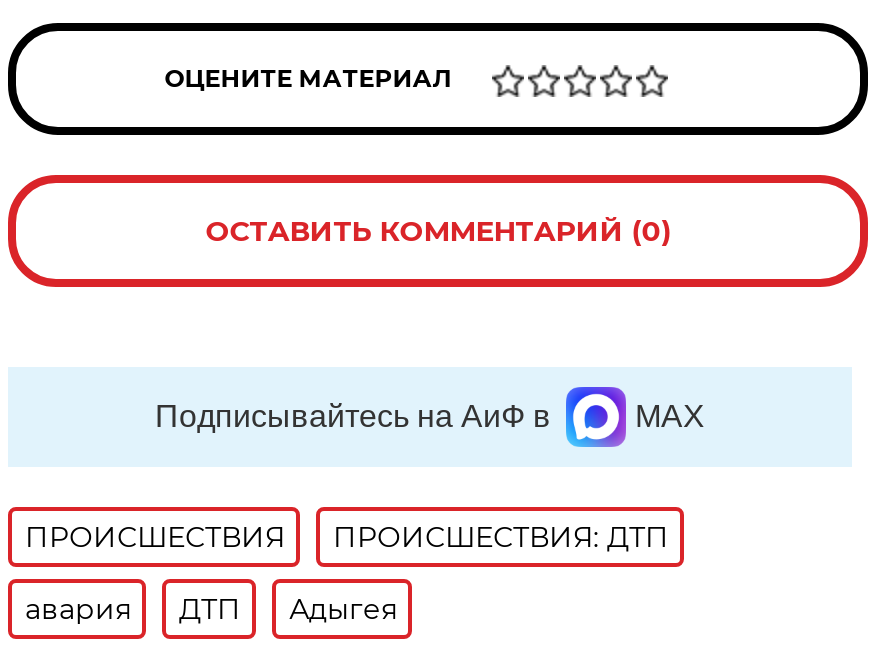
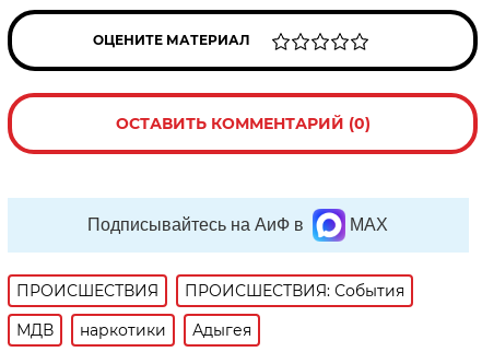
- ПРОИСШЕСТВИЯ: ДТП
+ ПРОИСШЕСТВИЯ: События

- авария
- ДТП
+ МДВ
+ наркотики
